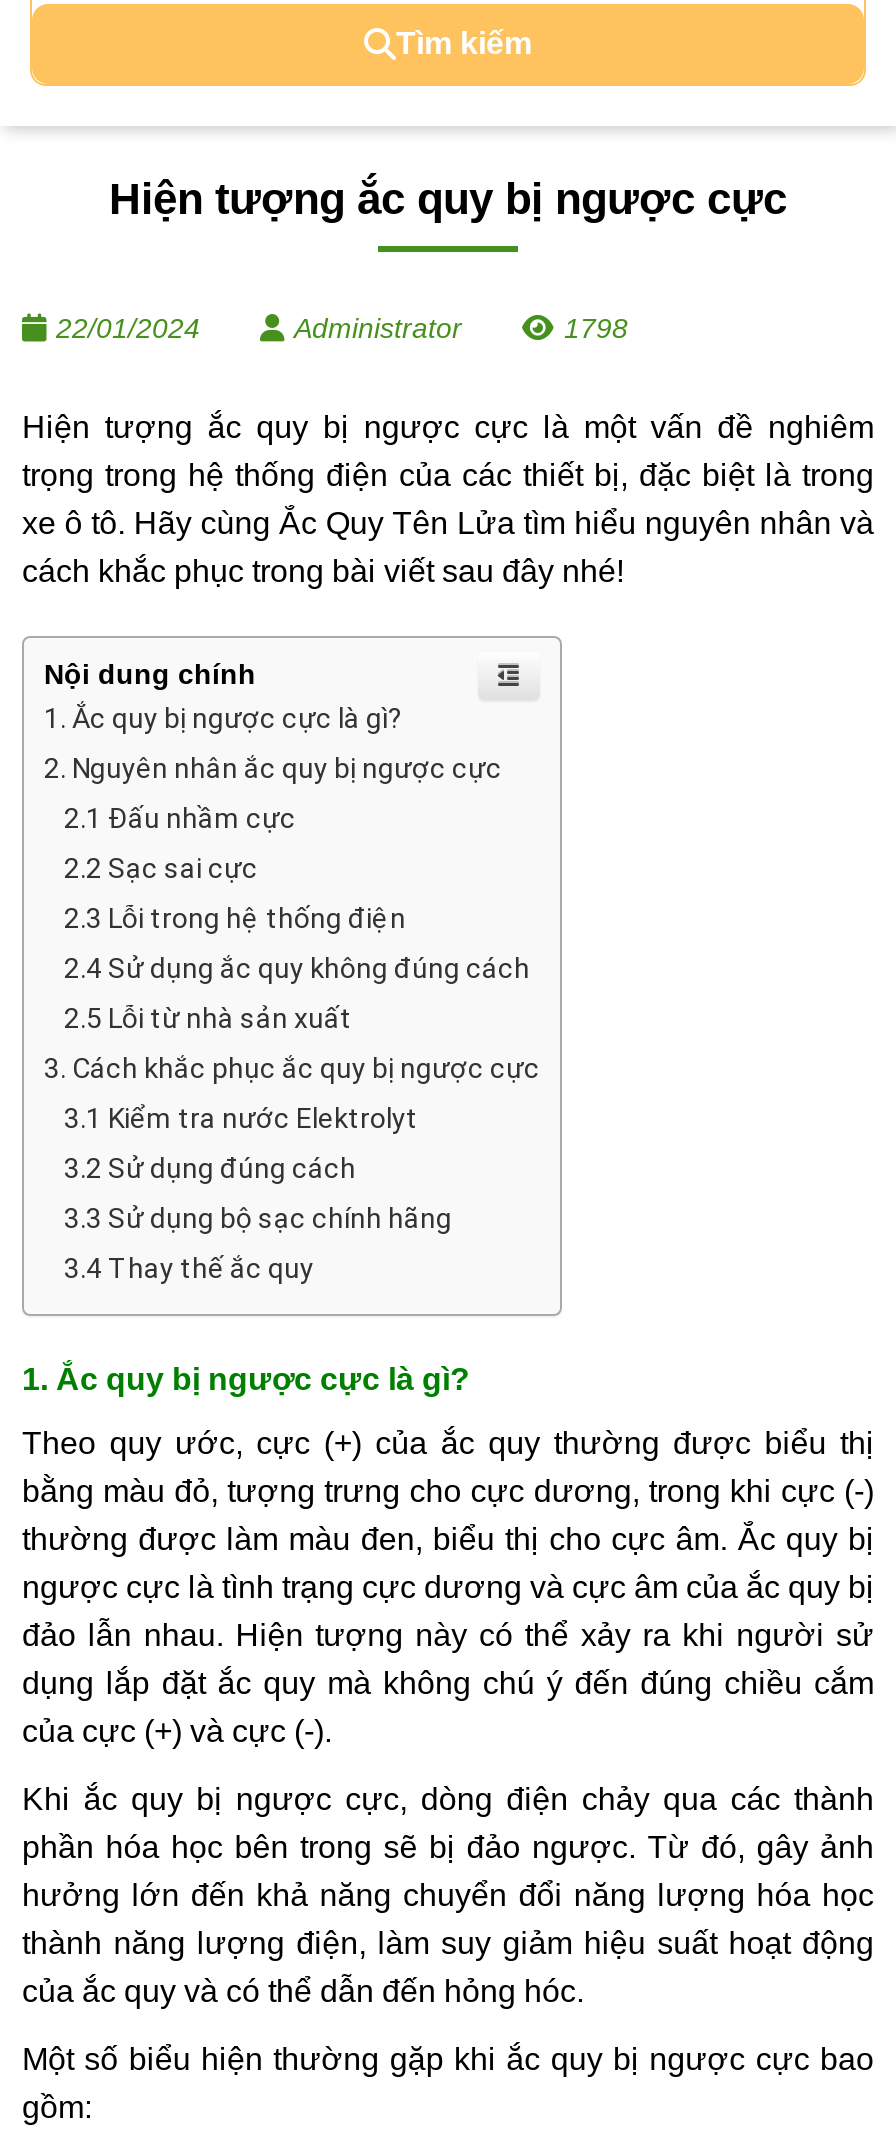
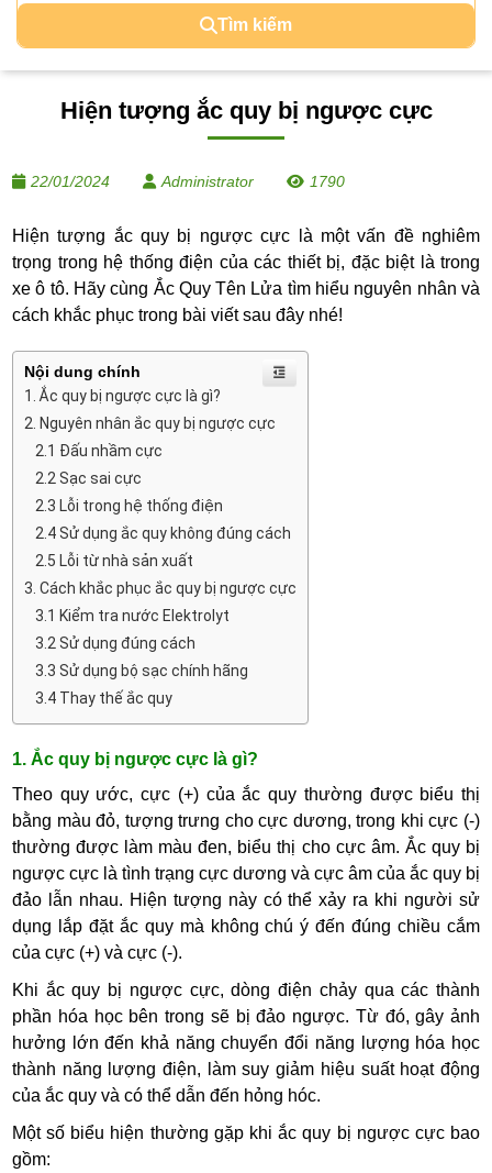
- 1798
+ 1790
